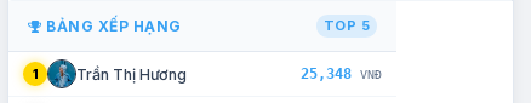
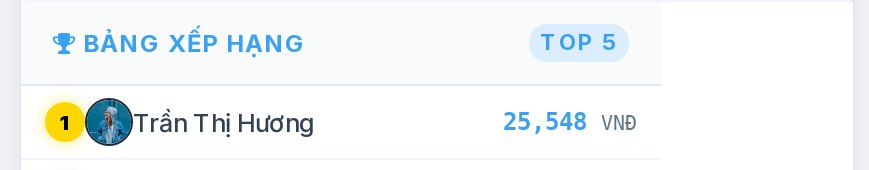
- 25,348 VNĐ
+ 25,548 VNĐ
